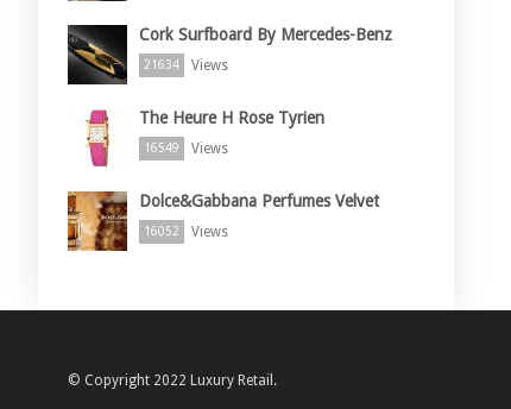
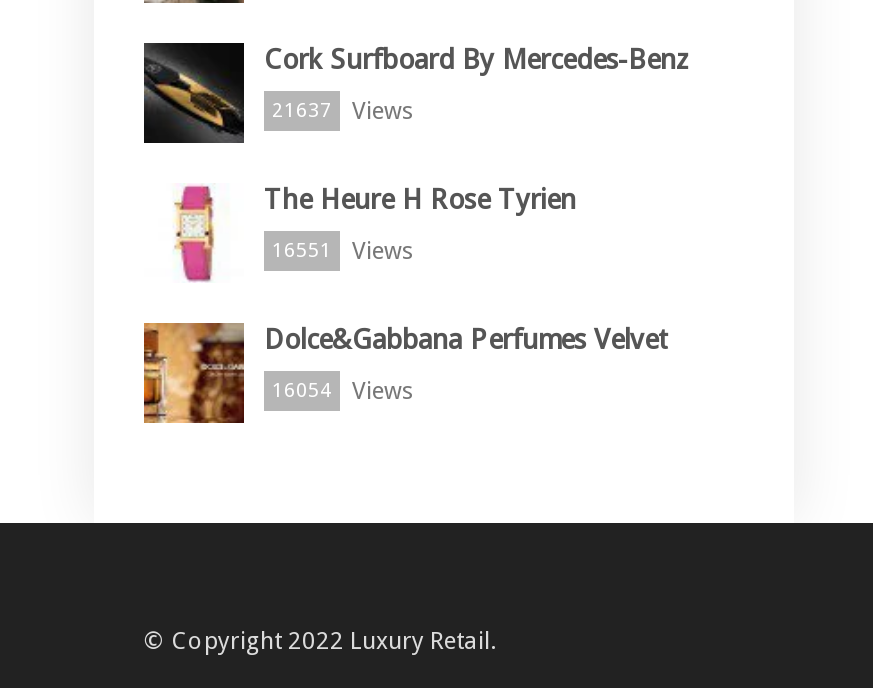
- 21634 Views
+ 21637 Views

- 16549 Views
+ 16551 Views

- 16052 Views
+ 16054 Views
